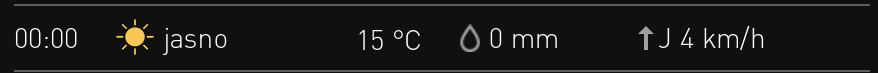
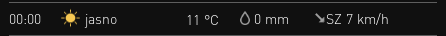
- 15 °C 0 mm
+ 11 °C 0 mm

- J 4 km/h
+ SZ 7 km/h
